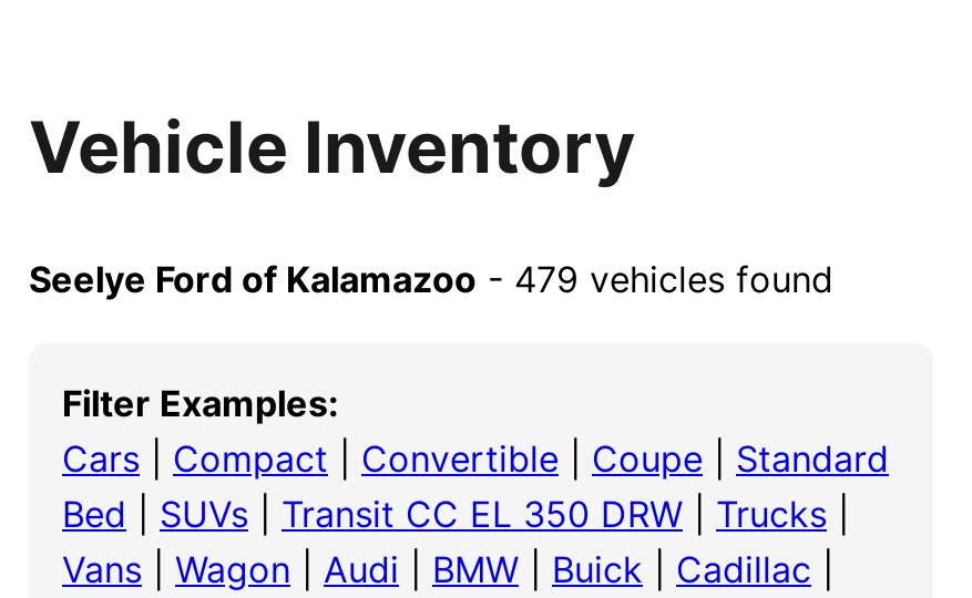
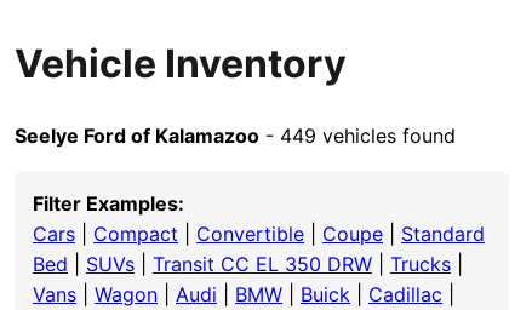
- Seelye Ford of Kalamazoo - 479 vehicles found
+ Seelye Ford of Kalamazoo - 449 vehicles found
